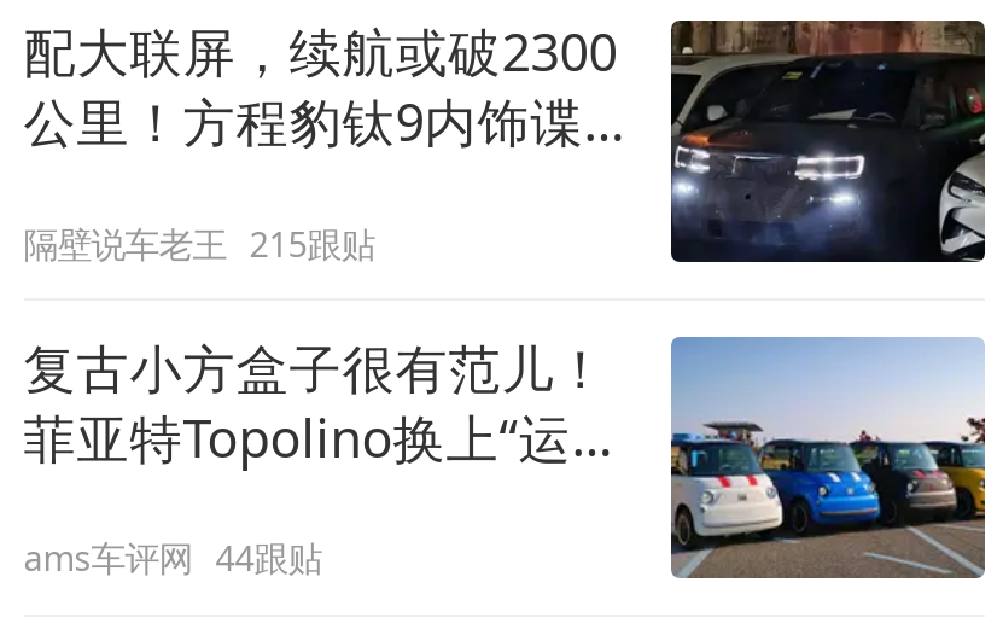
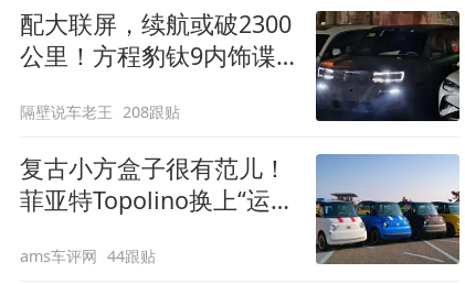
- 隔壁说车老王 215跟贴
+ 隔壁说车老王 208跟贴
